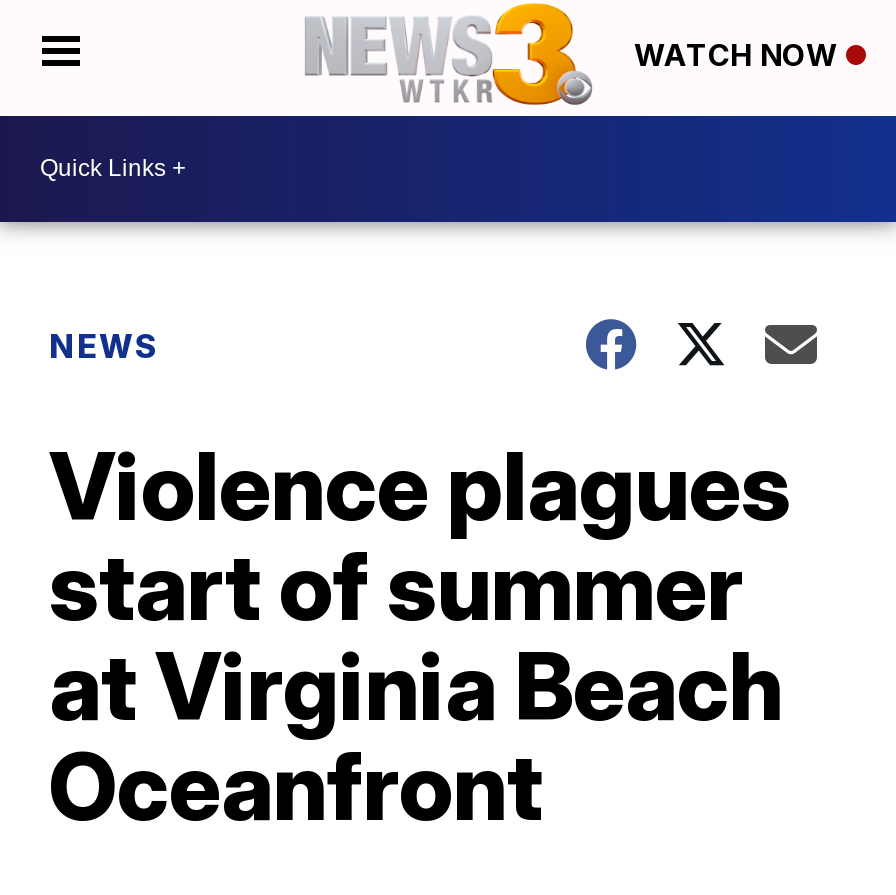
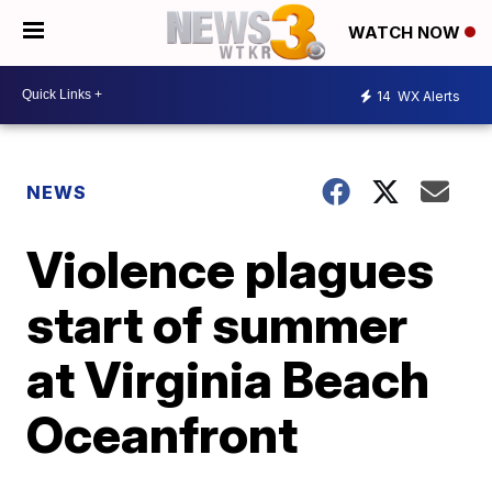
+ 14 WX Alerts
